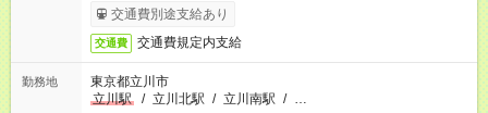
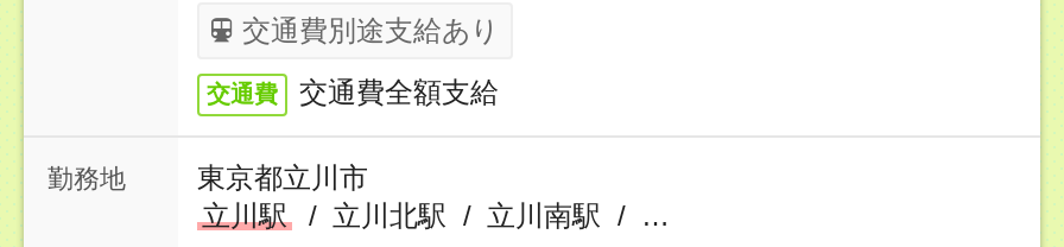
- 交通費規定内支給
+ 交通費全額支給
